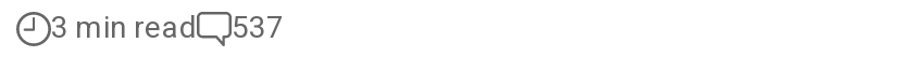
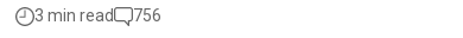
- 3 min read 537
+ 3 min read 756
